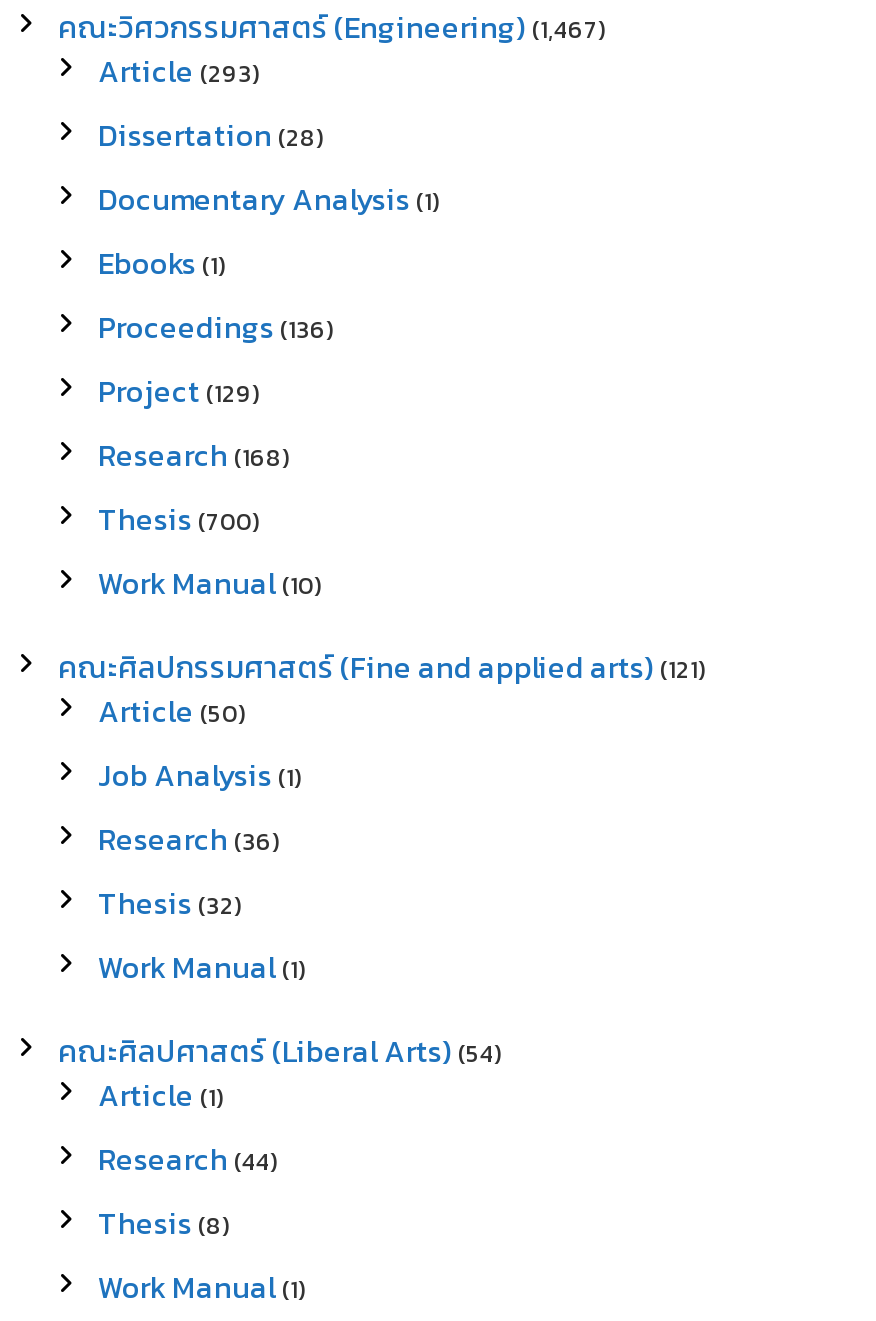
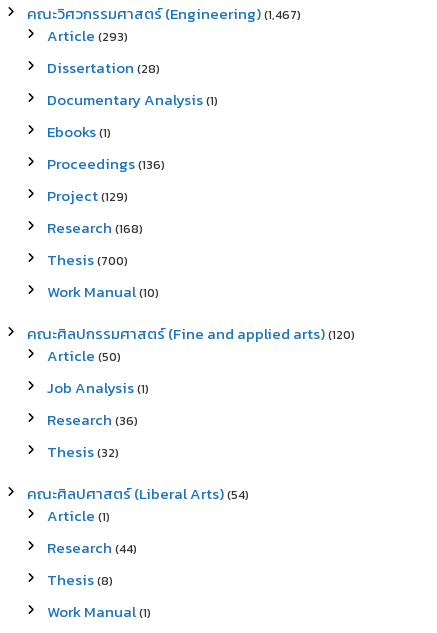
- คณะศิลปกรรมศาสตร์ (Fine and applied arts) (121)
+ คณะศิลปกรรมศาสตร์ (Fine and applied arts) (120)

- Work Manual(1)
